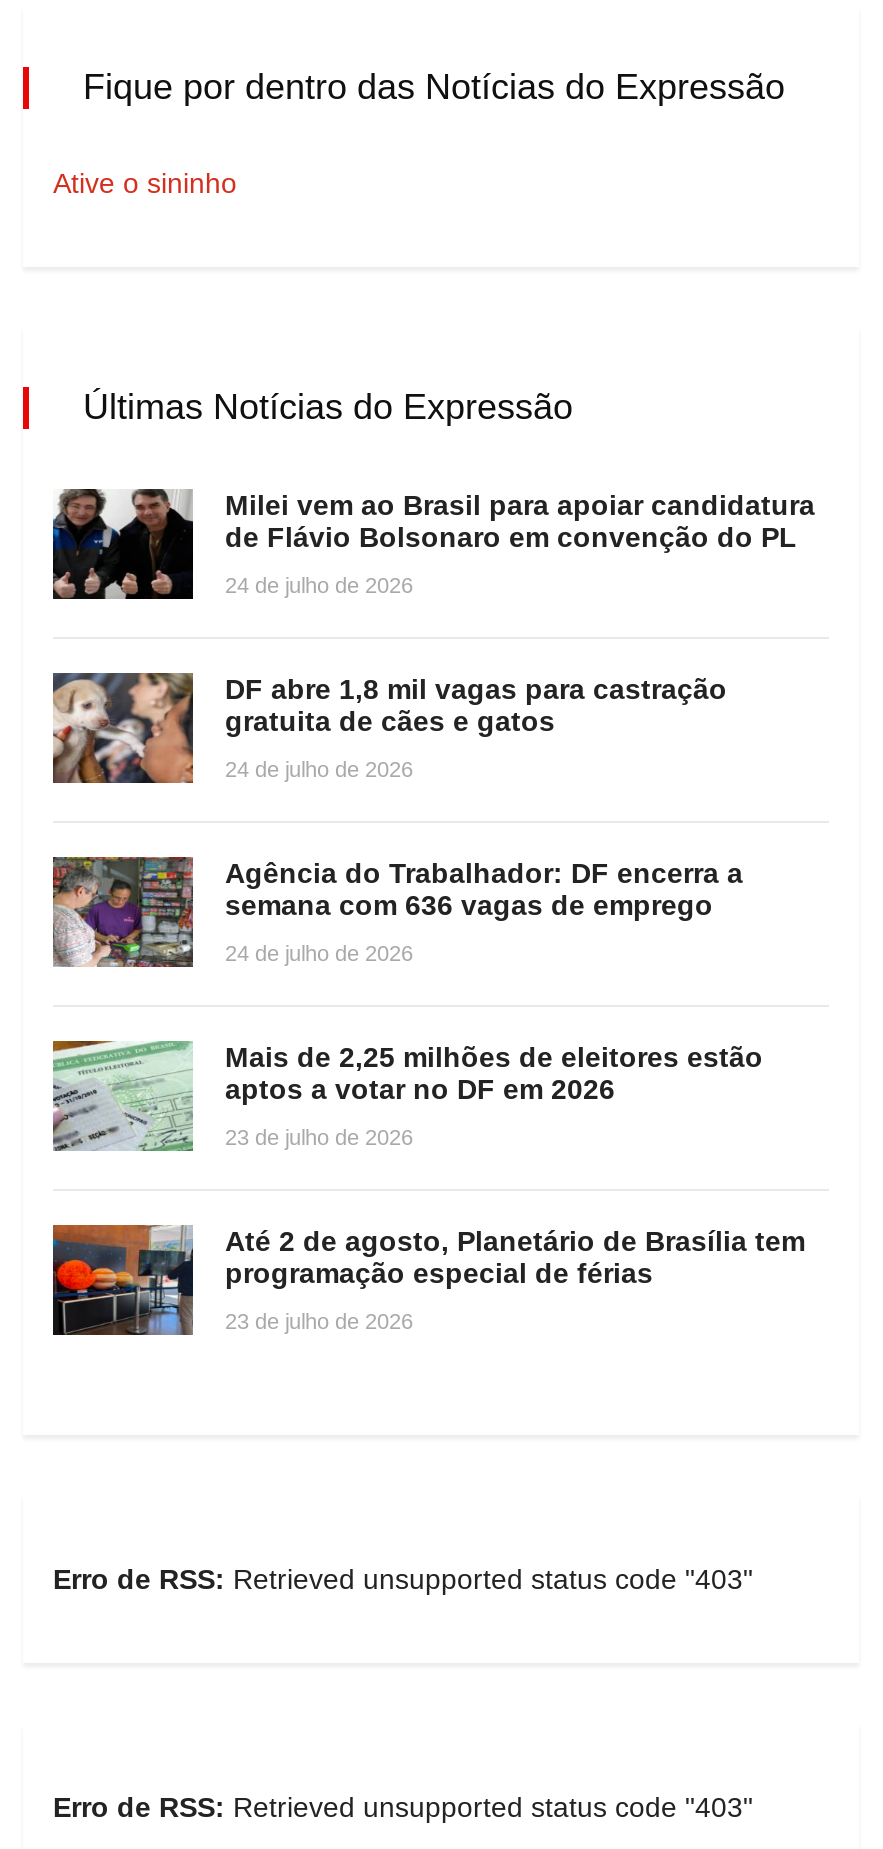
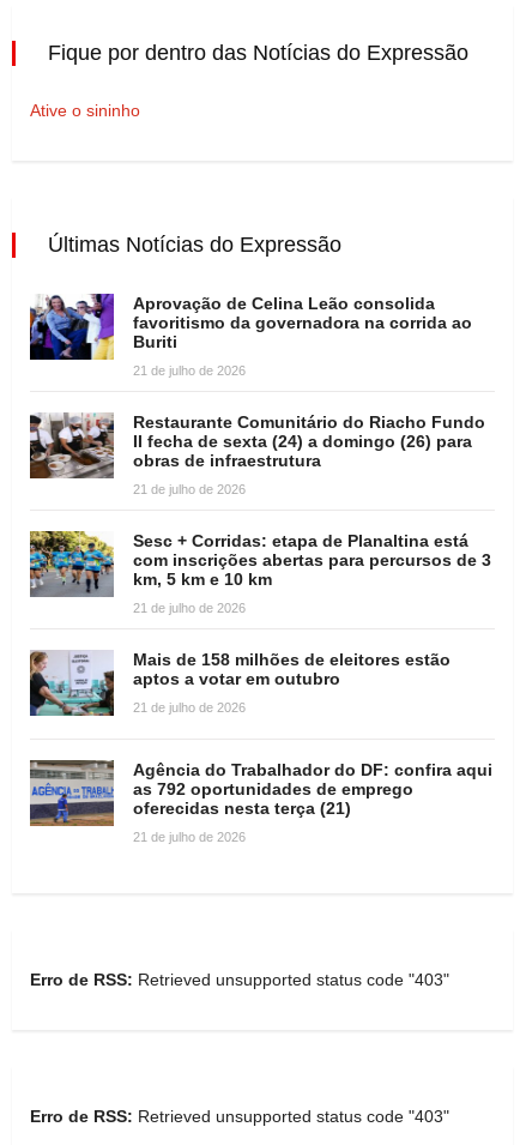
- [image]
- Milei vem ao Brasil para apoiar candidatura
- de Flávio Bolsonaro em convenção do PL
+ [image]
+ Aprovação de Celina Leão consolida
+ favoritismo da governadora na corrida ao
+ Buriti

- 24 de julho de 2026
+ 21 de julho de 2026

- [image]
- DF abre 1,8 mil vagas para castração
- gratuita de cães e gatos
+ [image]
+ Restaurante Comunitário do Riacho Fundo
+ II fecha de sexta (24) a domingo (26) para
+ obras de infraestrutura

- 24 de julho de 2026
+ 21 de julho de 2026

- [image]
- Agência do Trabalhador: DF encerra a
- semana com 636 vagas de emprego
+ [image]
+ Sesc + Corridas: etapa de Planaltina está
+ com inscrições abertas para percursos de 3
+ km, 5 km e 10 km

- 24 de julho de 2026
+ 21 de julho de 2026

- [image]
- Mais de 2,25 milhões de eleitores estão
- aptos a votar no DF em 2026
+ [image]
+ Mais de 158 milhões de eleitores estão
+ aptos a votar em outubro

- 23 de julho de 2026
+ 21 de julho de 2026

- [image]
- Até 2 de agosto, Planetário de Brasília tem
- programação especial de férias
+ [image]
+ Agência do Trabalhador do DF: confira aqui
+ as 792 oportunidades de emprego
+ oferecidas nesta terça (21)

- 23 de julho de 2026
+ 21 de julho de 2026
